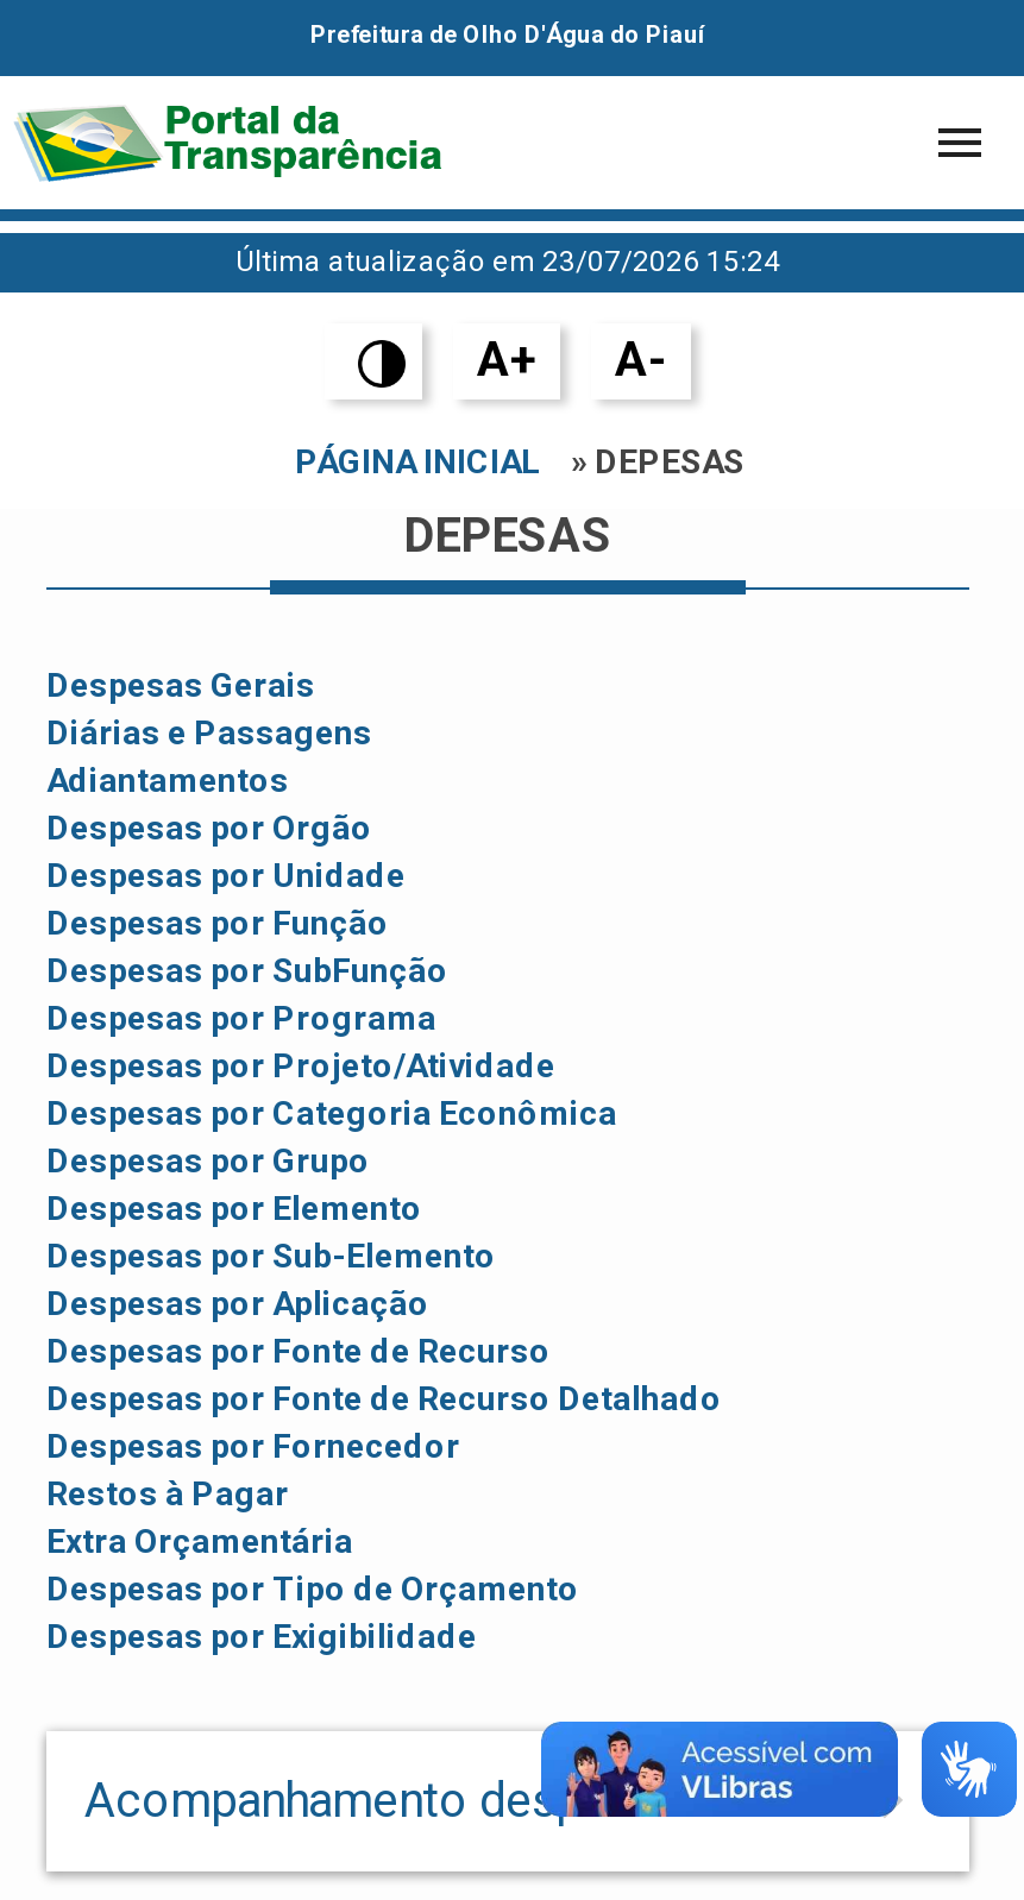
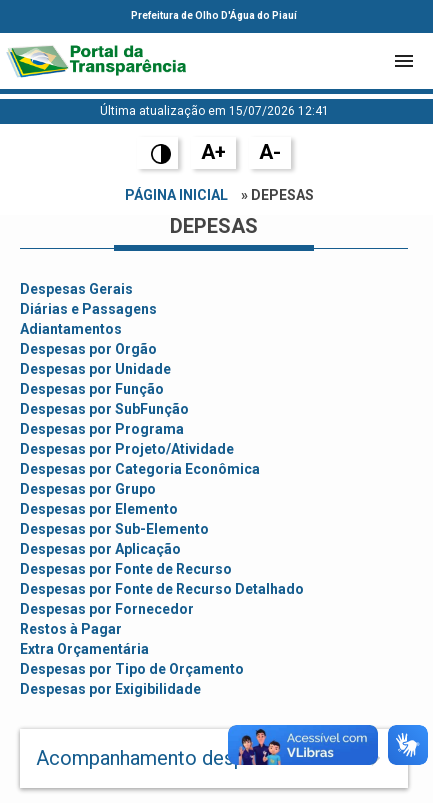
- Última atualização em 23/07/2026 15:24
+ Última atualização em 15/07/2026 12:41
